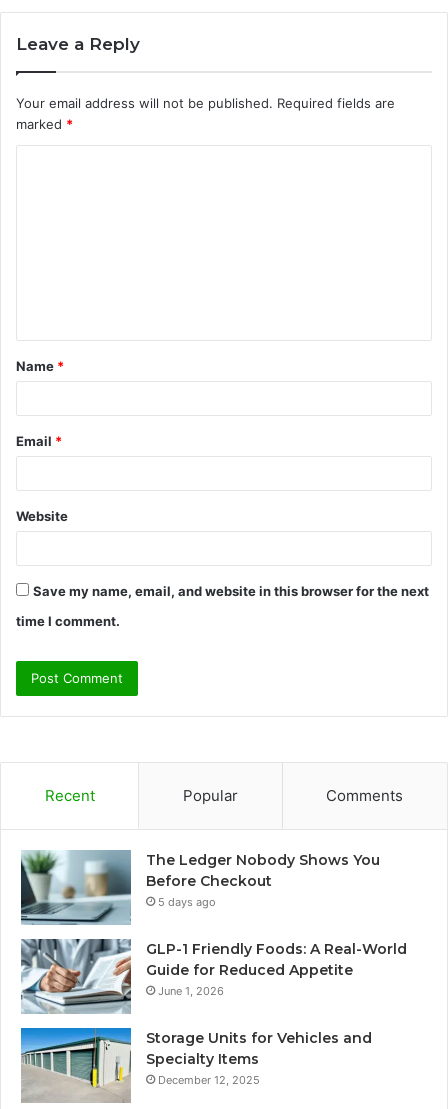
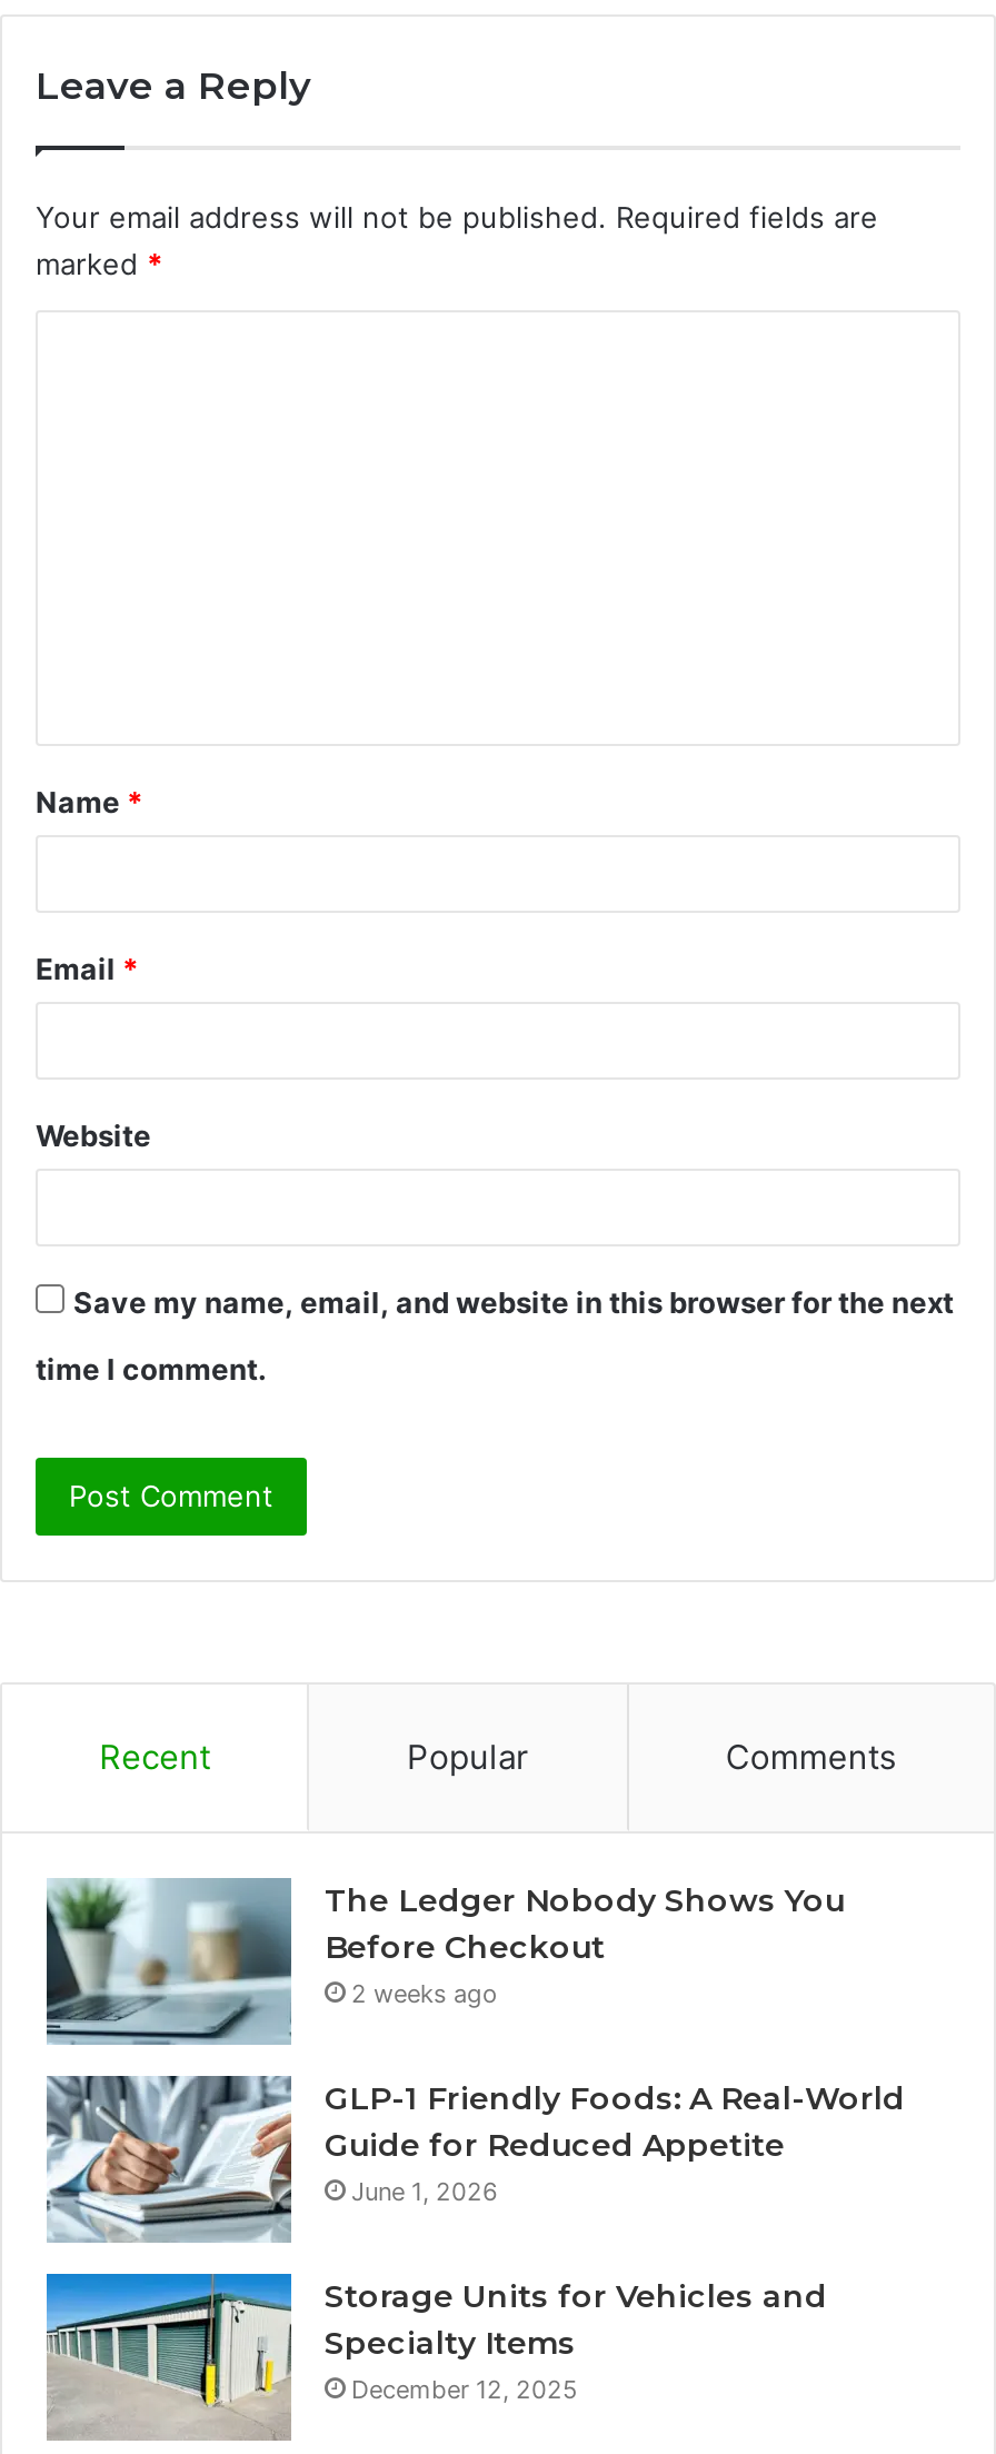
- 5 days ago
+ 2 weeks ago
